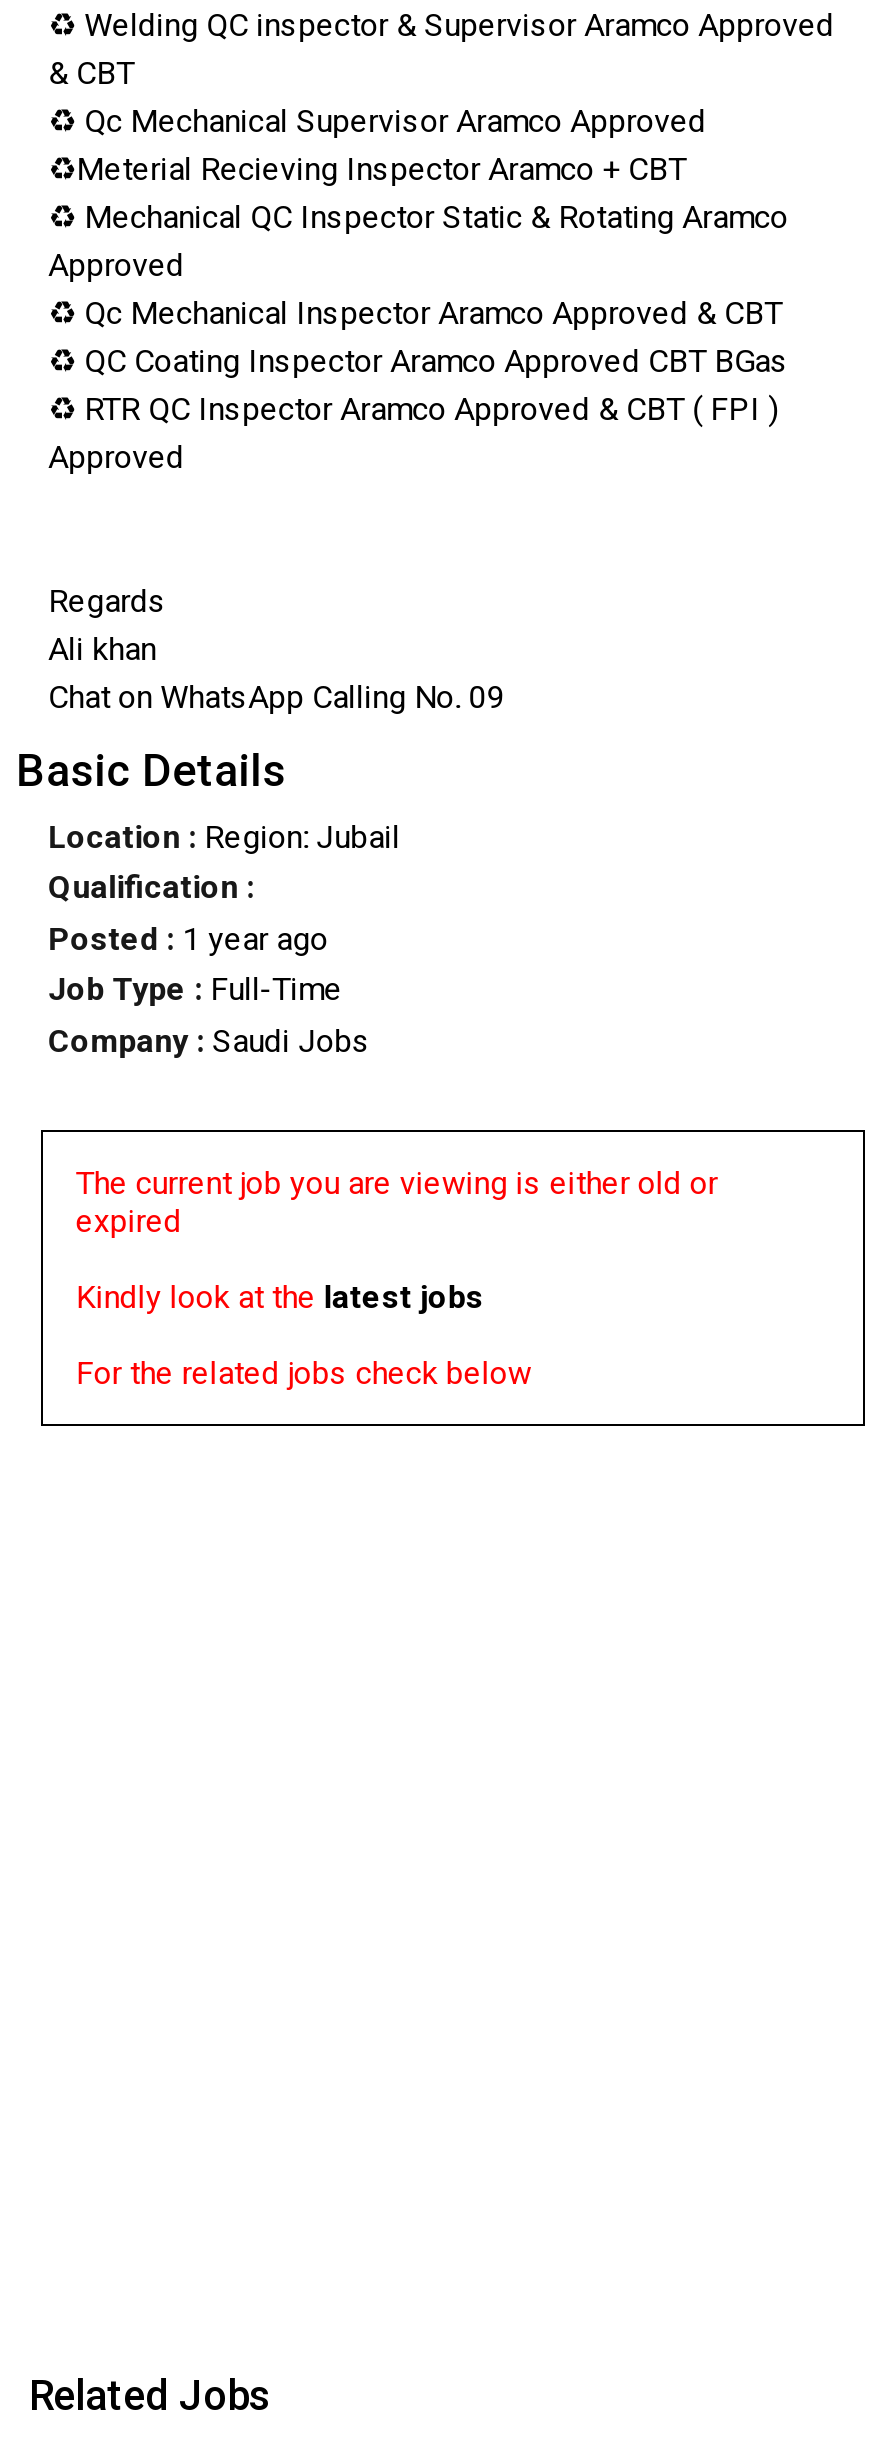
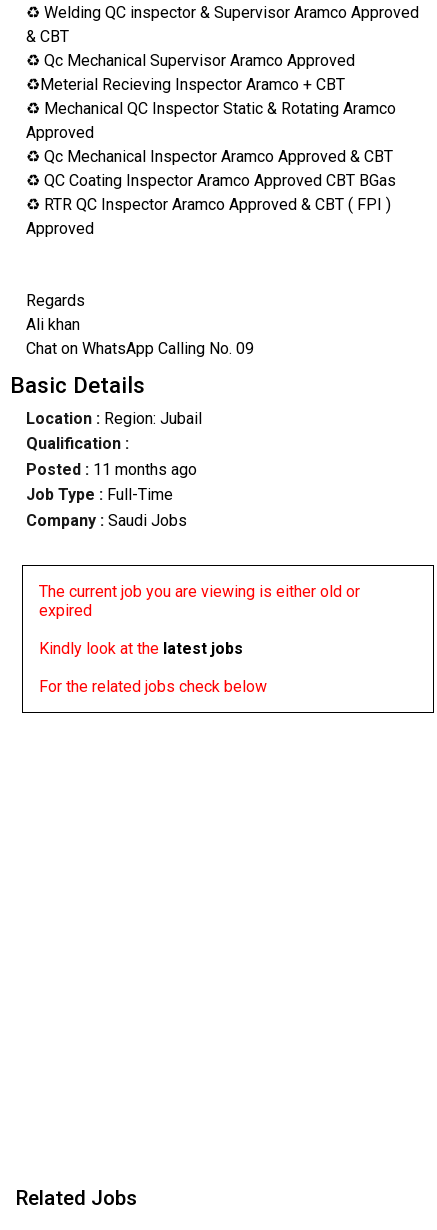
- Posted : 1 year ago
+ Posted : 11 months ago
